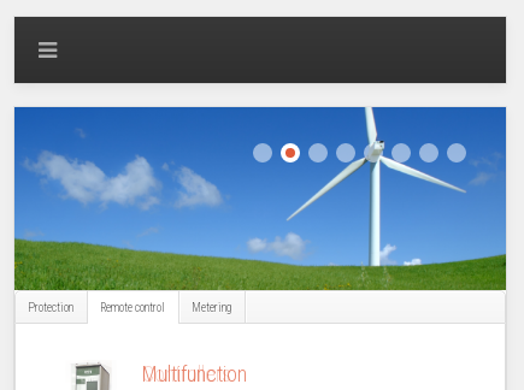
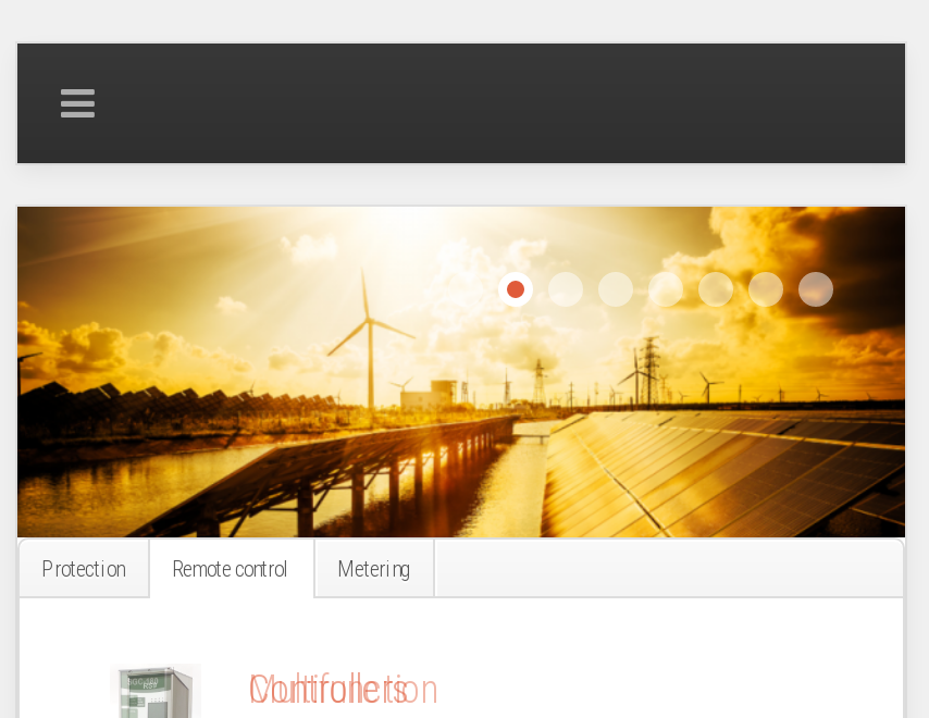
- [image]
+ [image]
